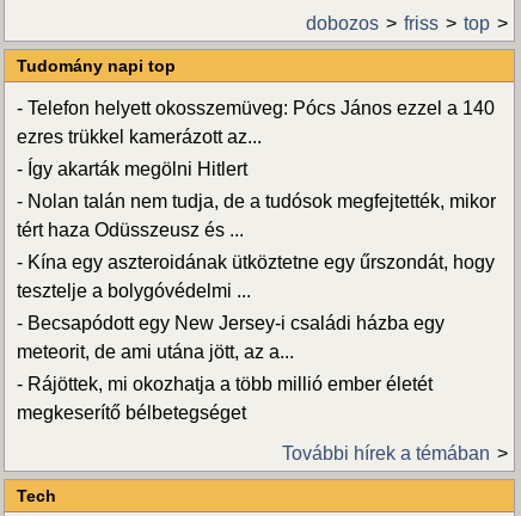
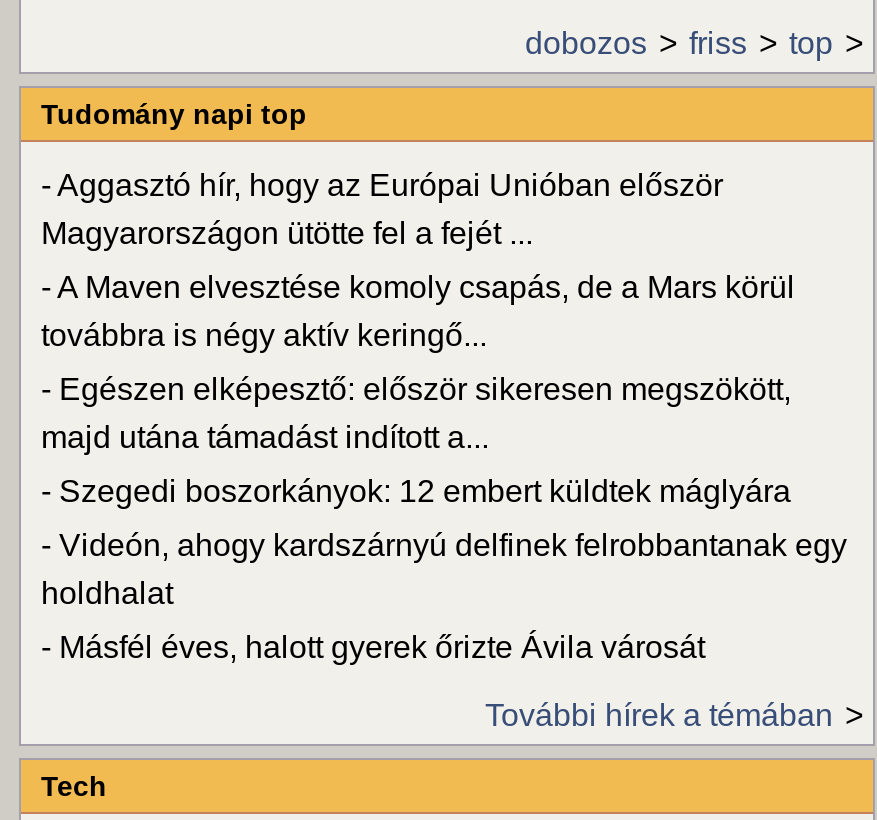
- - Telefon helyett okosszemüveg: Pócs János ezzel a 140
- ezres trükkel kamerázott az...
+ - Aggasztó hír, hogy az Európai Unióban először
+ Magyarországon ütötte fel a fejét ...

- - Így akarták megölni Hitlert
+ - A Maven elvesztése komoly csapás, de a Mars körül
+ továbbra is négy aktív keringő...

- - Nolan talán nem tudja, de a tudósok megfejtették, mikor
- tért haza Odüsszeusz és ...
+ - Egészen elképesztő: először sikeresen megszökött,
+ majd utána támadást indított a...

- - Kína egy aszteroidának ütköztetne egy űrszondát, hogy
- tesztelje a bolygóvédelmi ...
+ - Szegedi boszorkányok: 12 embert küldtek máglyára

- - Becsapódott egy New Jersey-i családi házba egy
- meteorit, de ami utána jött, az a...
+ - Videón, ahogy kardszárnyú delfinek felrobbantanak egy
+ holdhalat

- - Rájöttek, mi okozhatja a több millió ember életét
- megkeserítő bélbetegséget
+ - Másfél éves, halott gyerek őrizte Ávila városát
